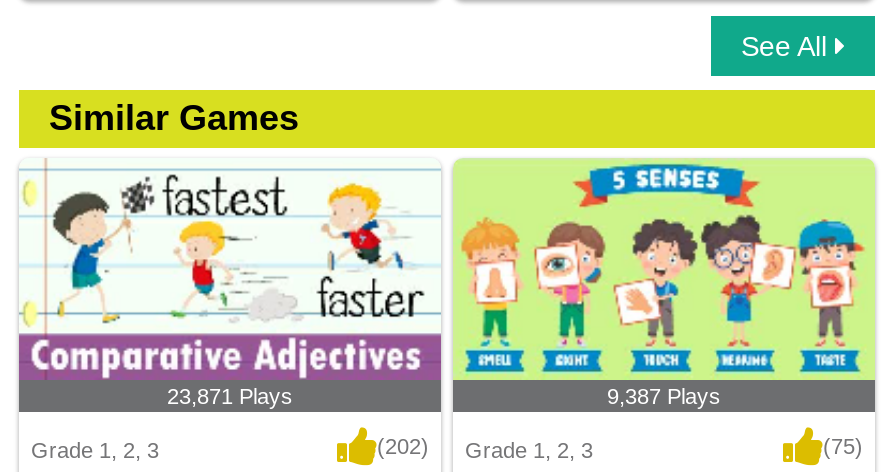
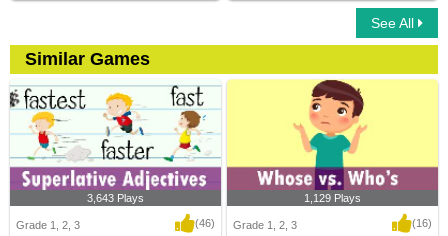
- [image]
- 23,871 Plays
+ [image]
+ 3,643 Plays

- [image]
- 9,387 Plays
+ [image]
+ 1,129 Plays

- (202) Grade 1, 2, 3
+ (46) Grade 1, 2, 3

- (75)
+ (16)
